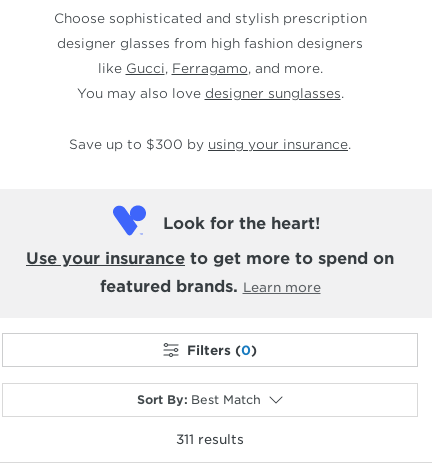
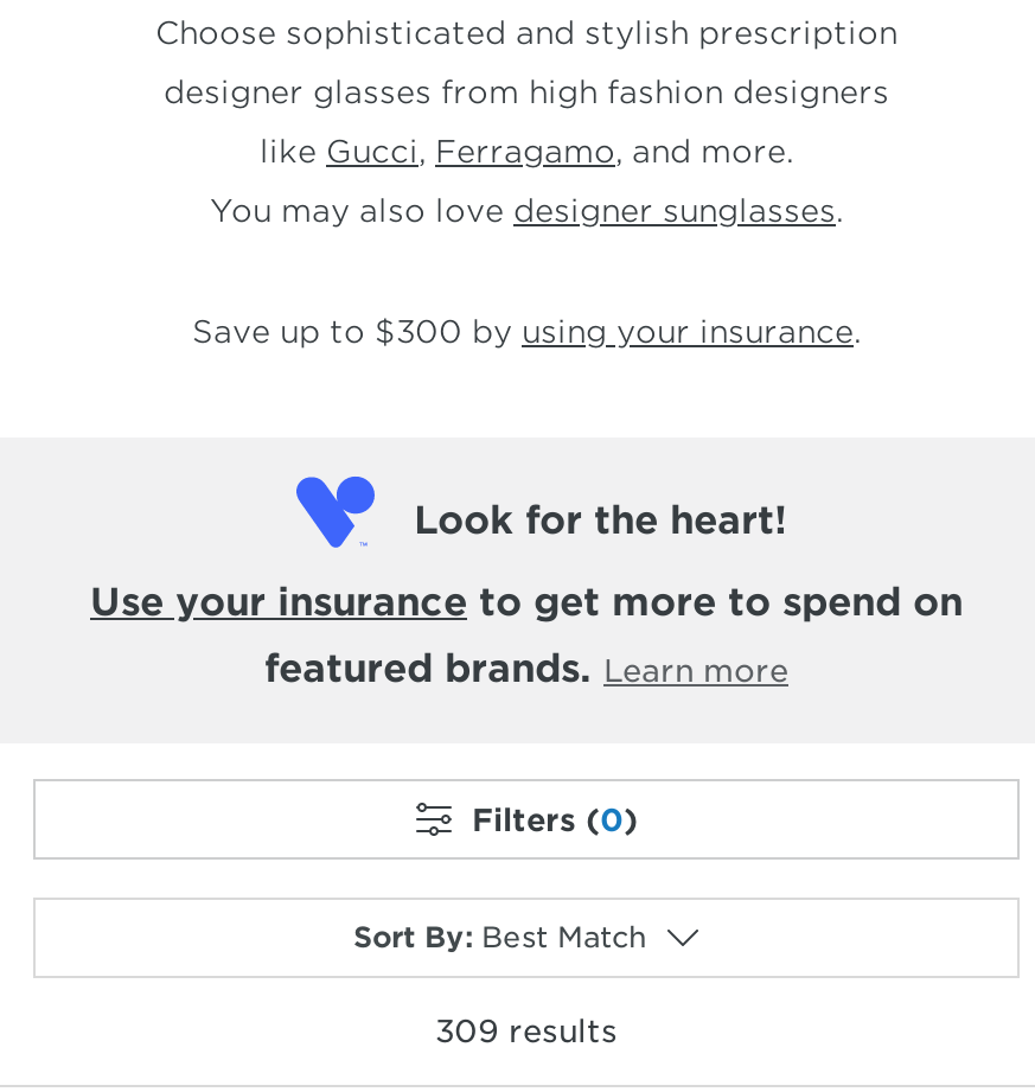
- 311 results
+ 309 results
